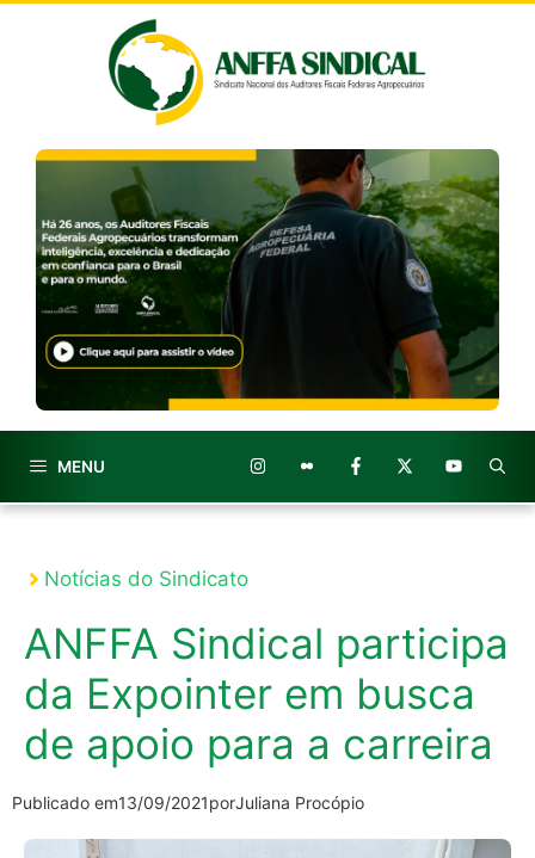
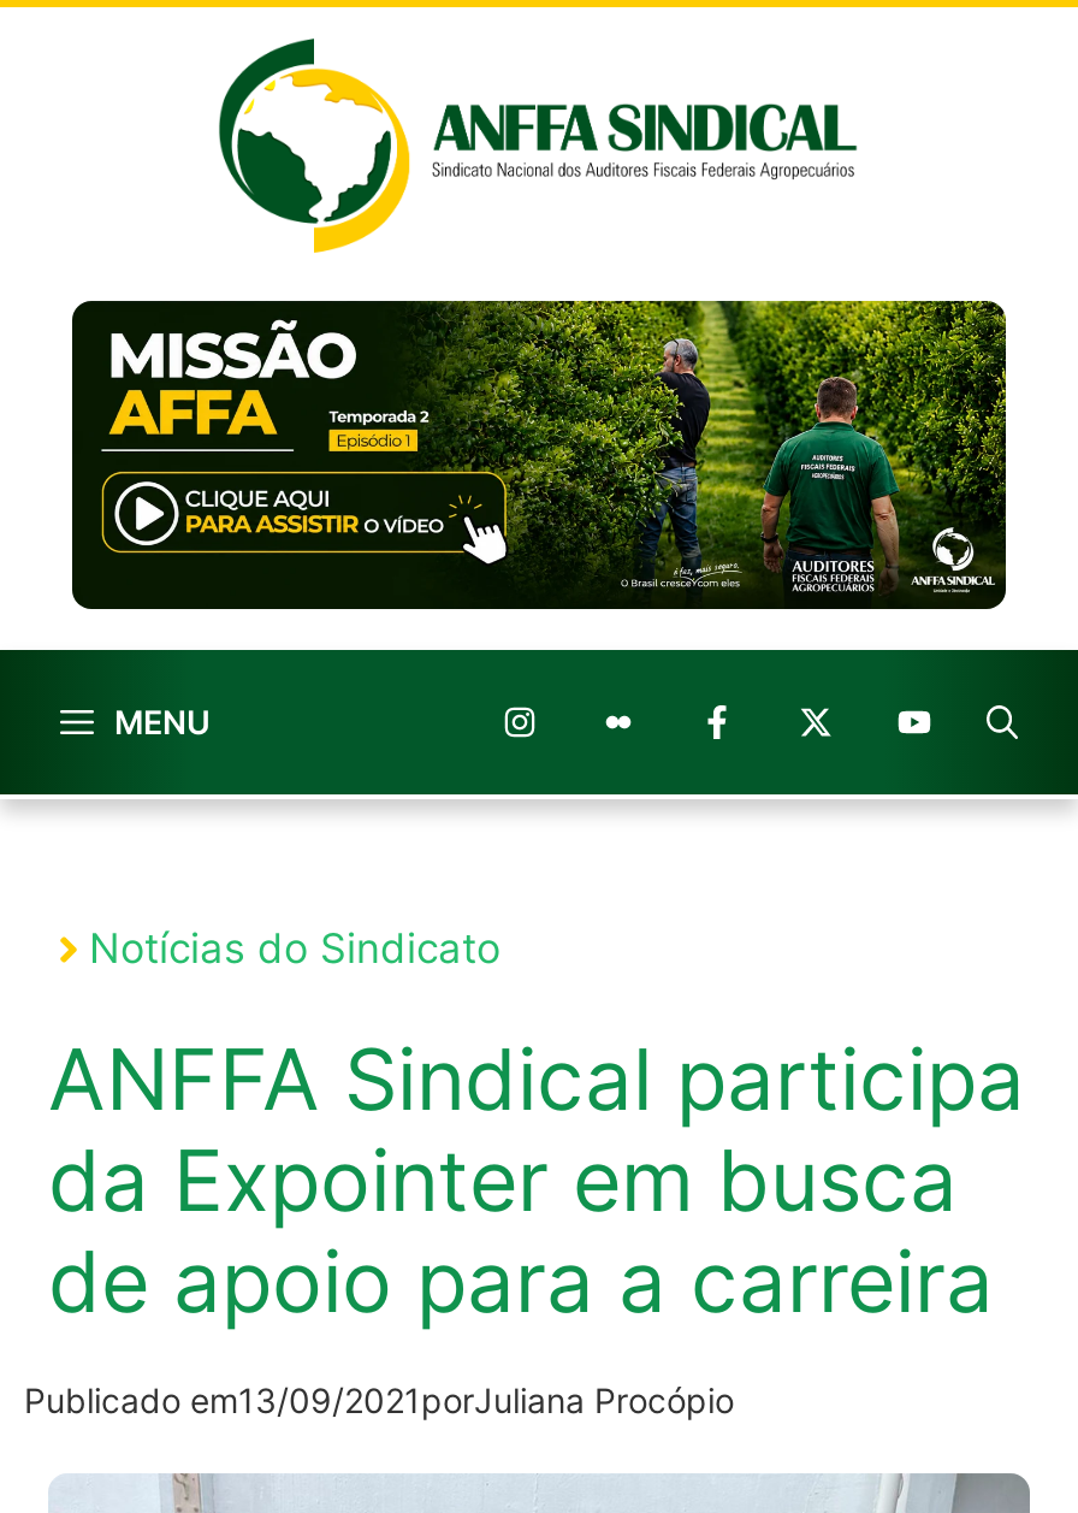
- [image]
+ [image]
